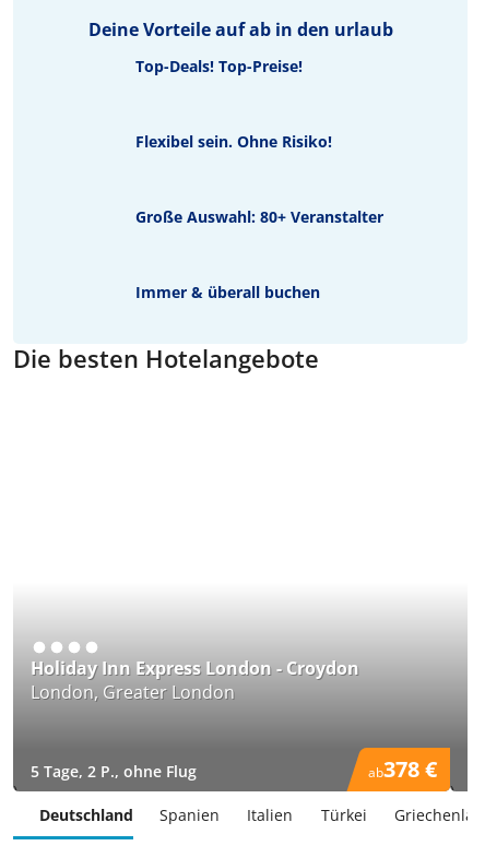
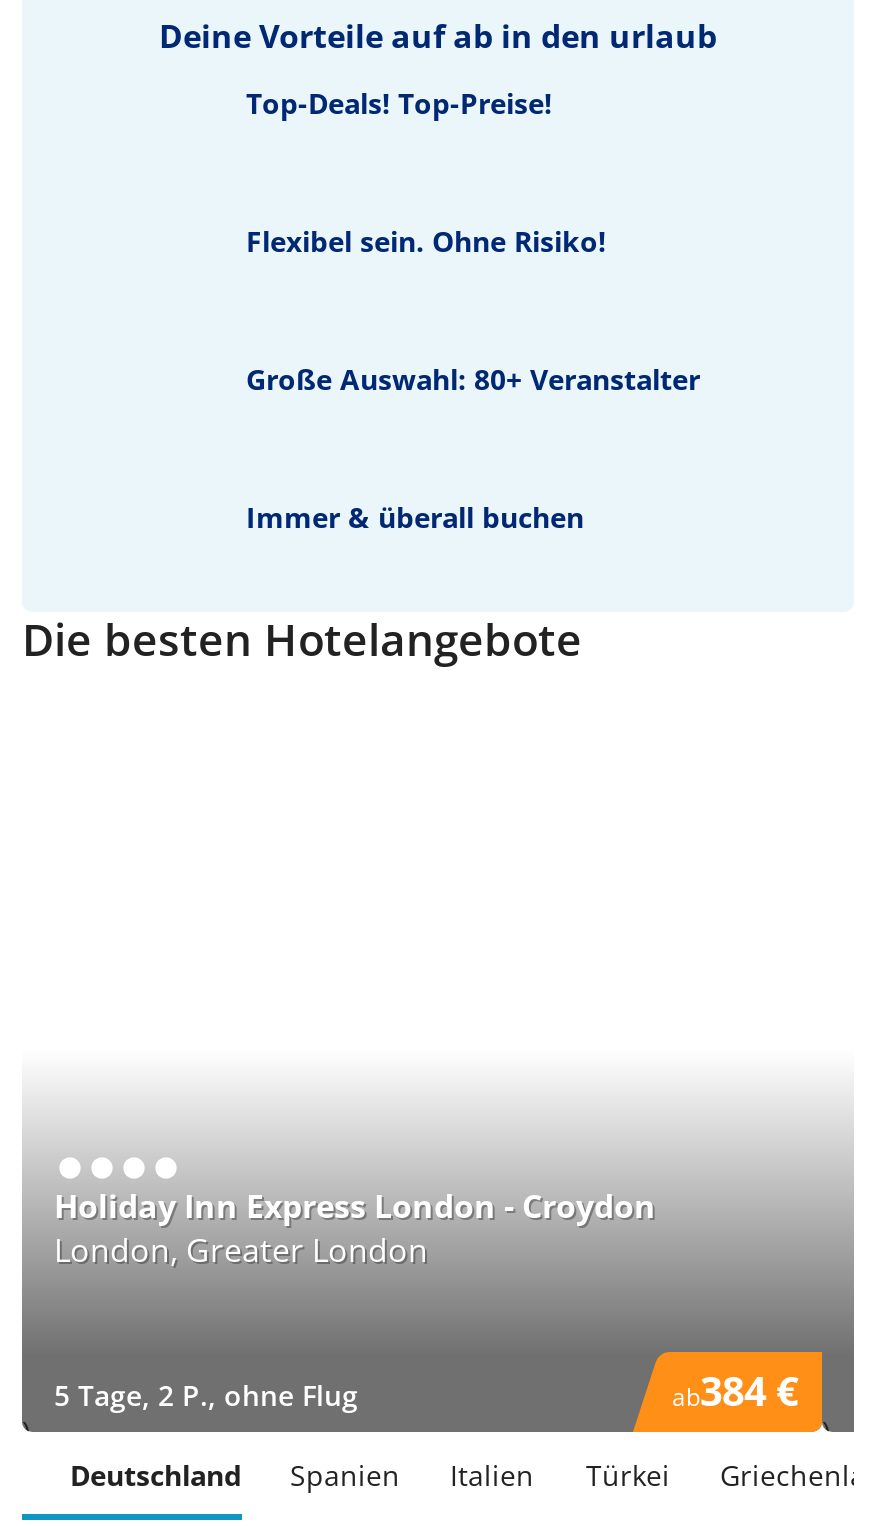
- ab378 €
+ ab384 €
